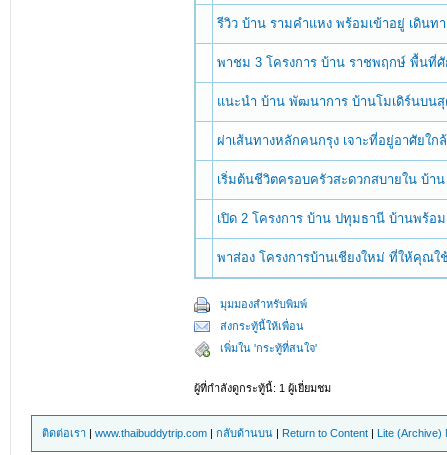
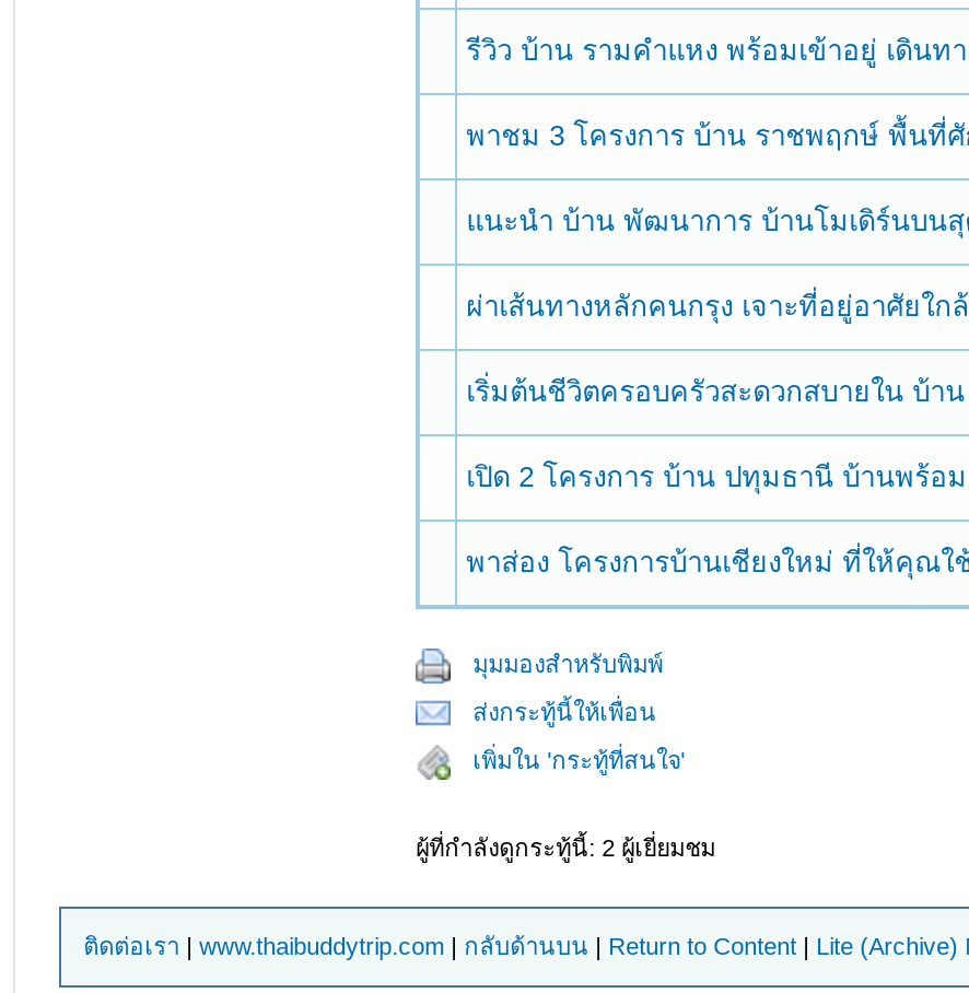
- ผู้ที่กำลังดูกระทู้นี้: 1 ผู้เยี่ยมชม
+ ผู้ที่กำลังดูกระทู้นี้: 2 ผู้เยี่ยมชม
